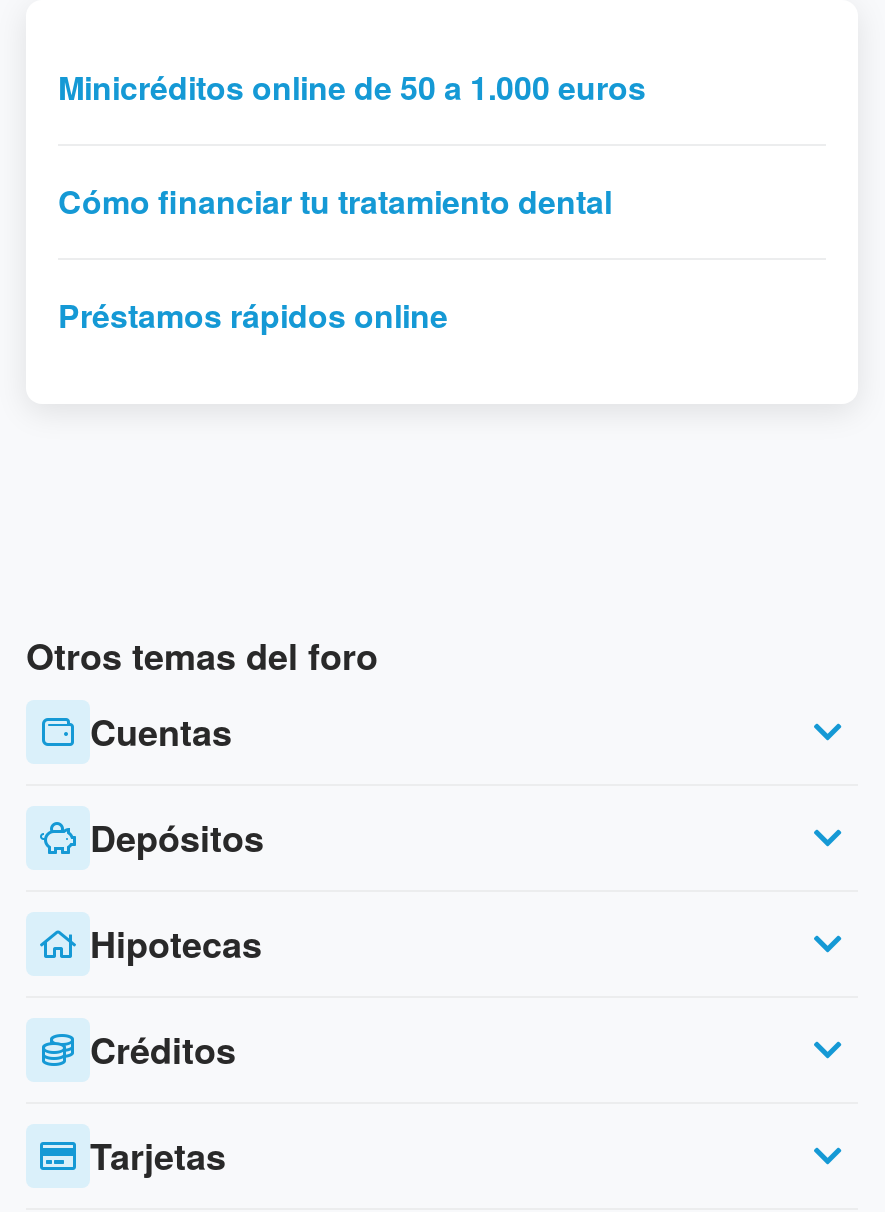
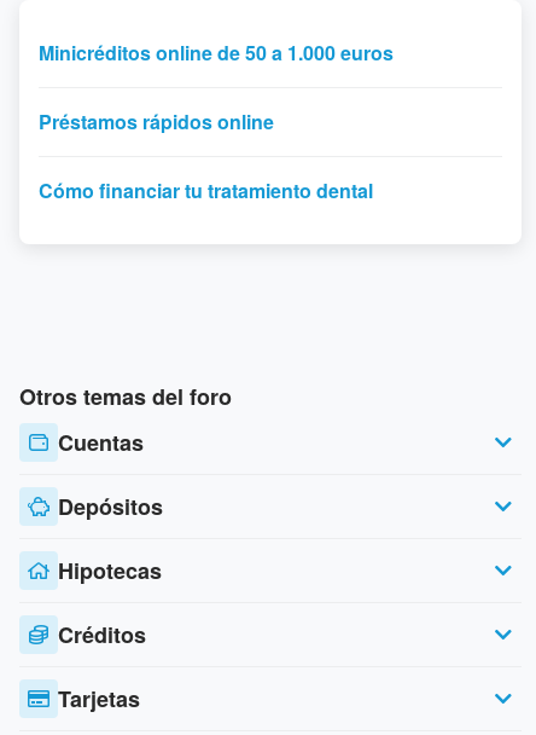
moved down: Cómo financiar tu tratamiento dental

moved up: Préstamos rápidos online
